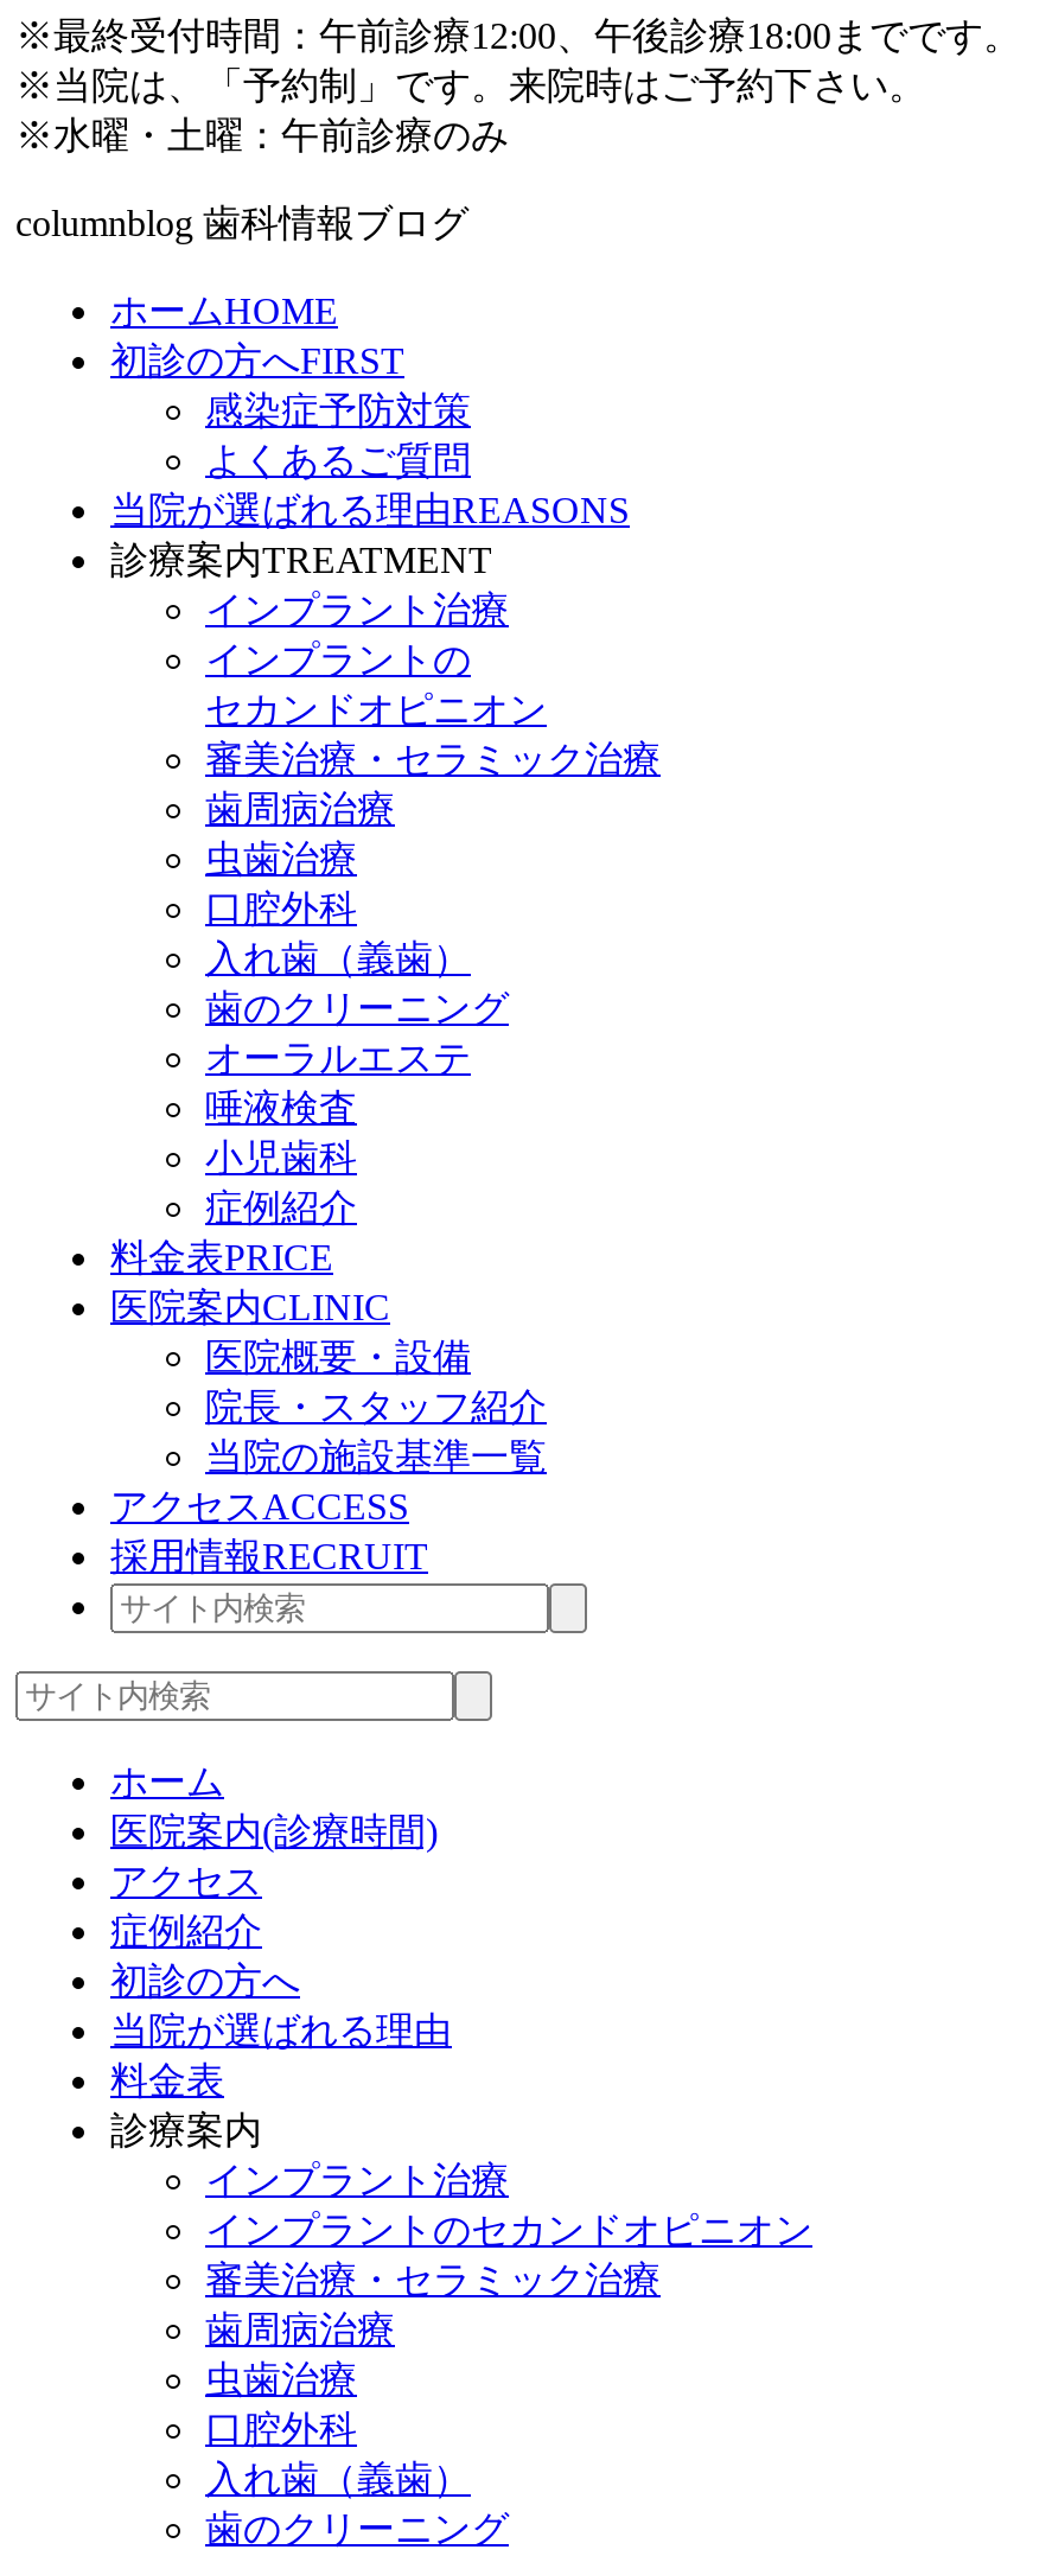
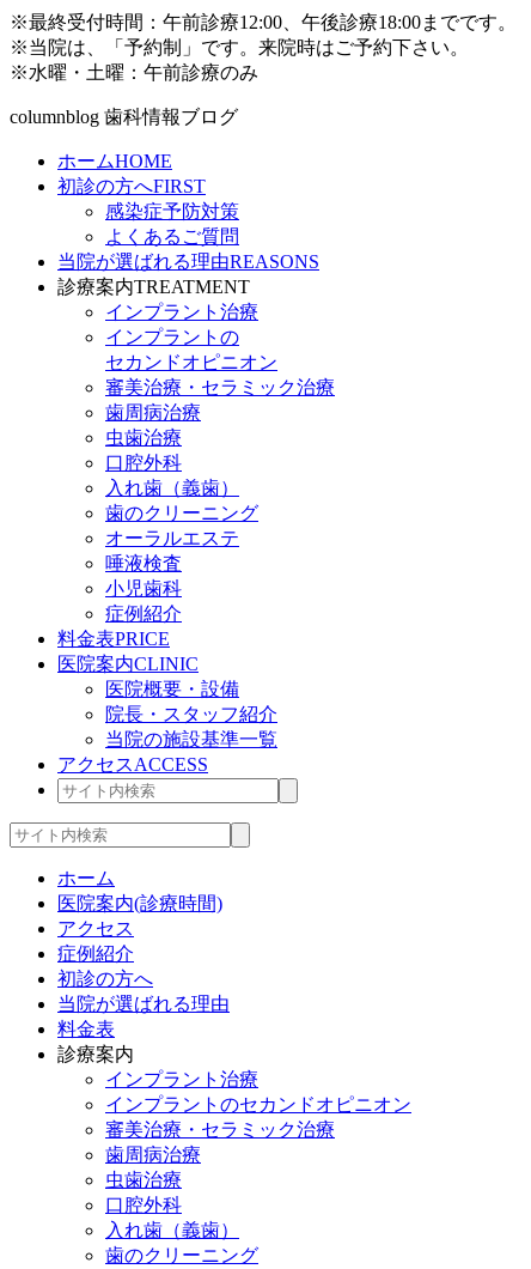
- 採用情報RECRUIT
